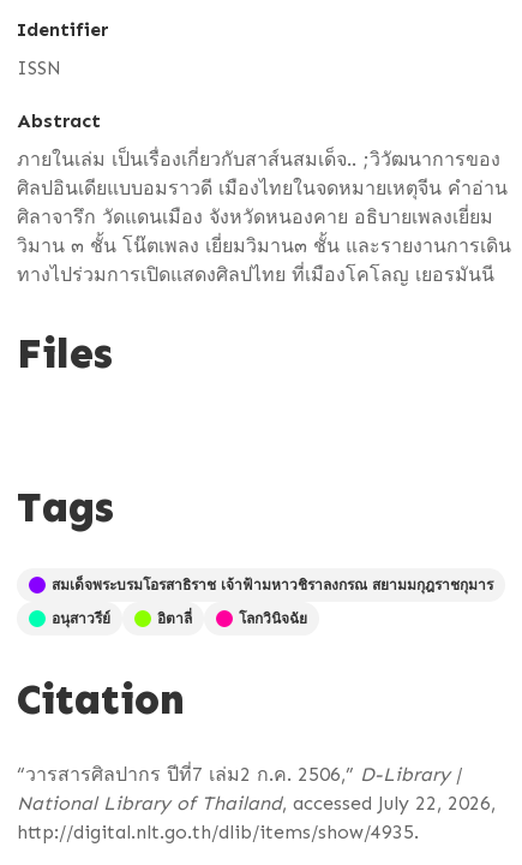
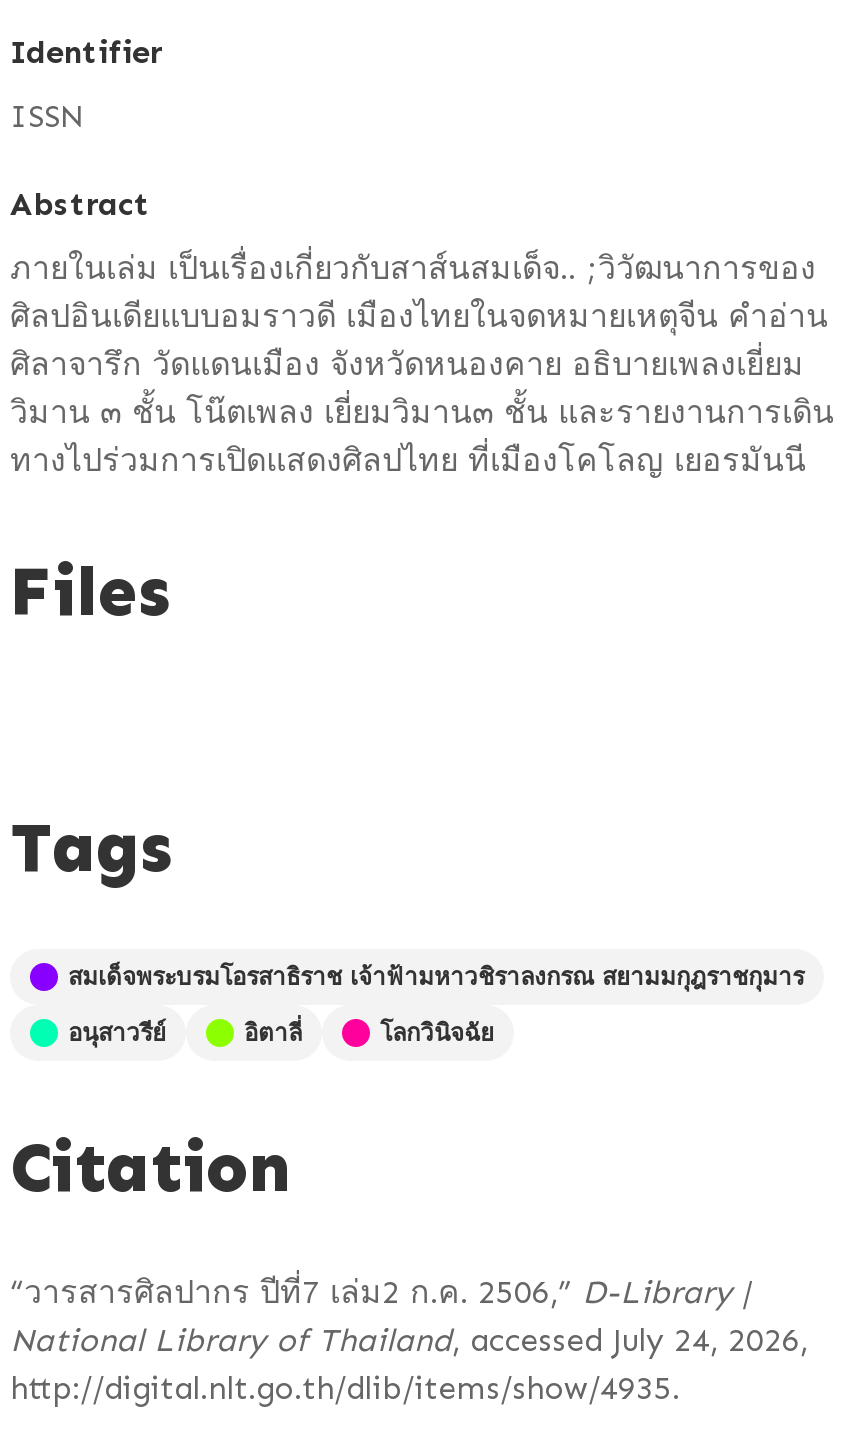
- National Library of Thailand, accessed July 22, 2026,
+ National Library of Thailand, accessed July 24, 2026,
